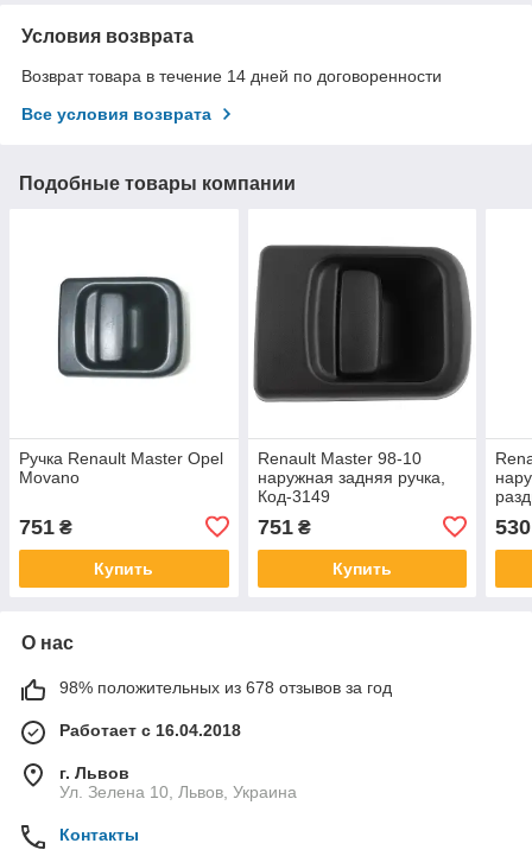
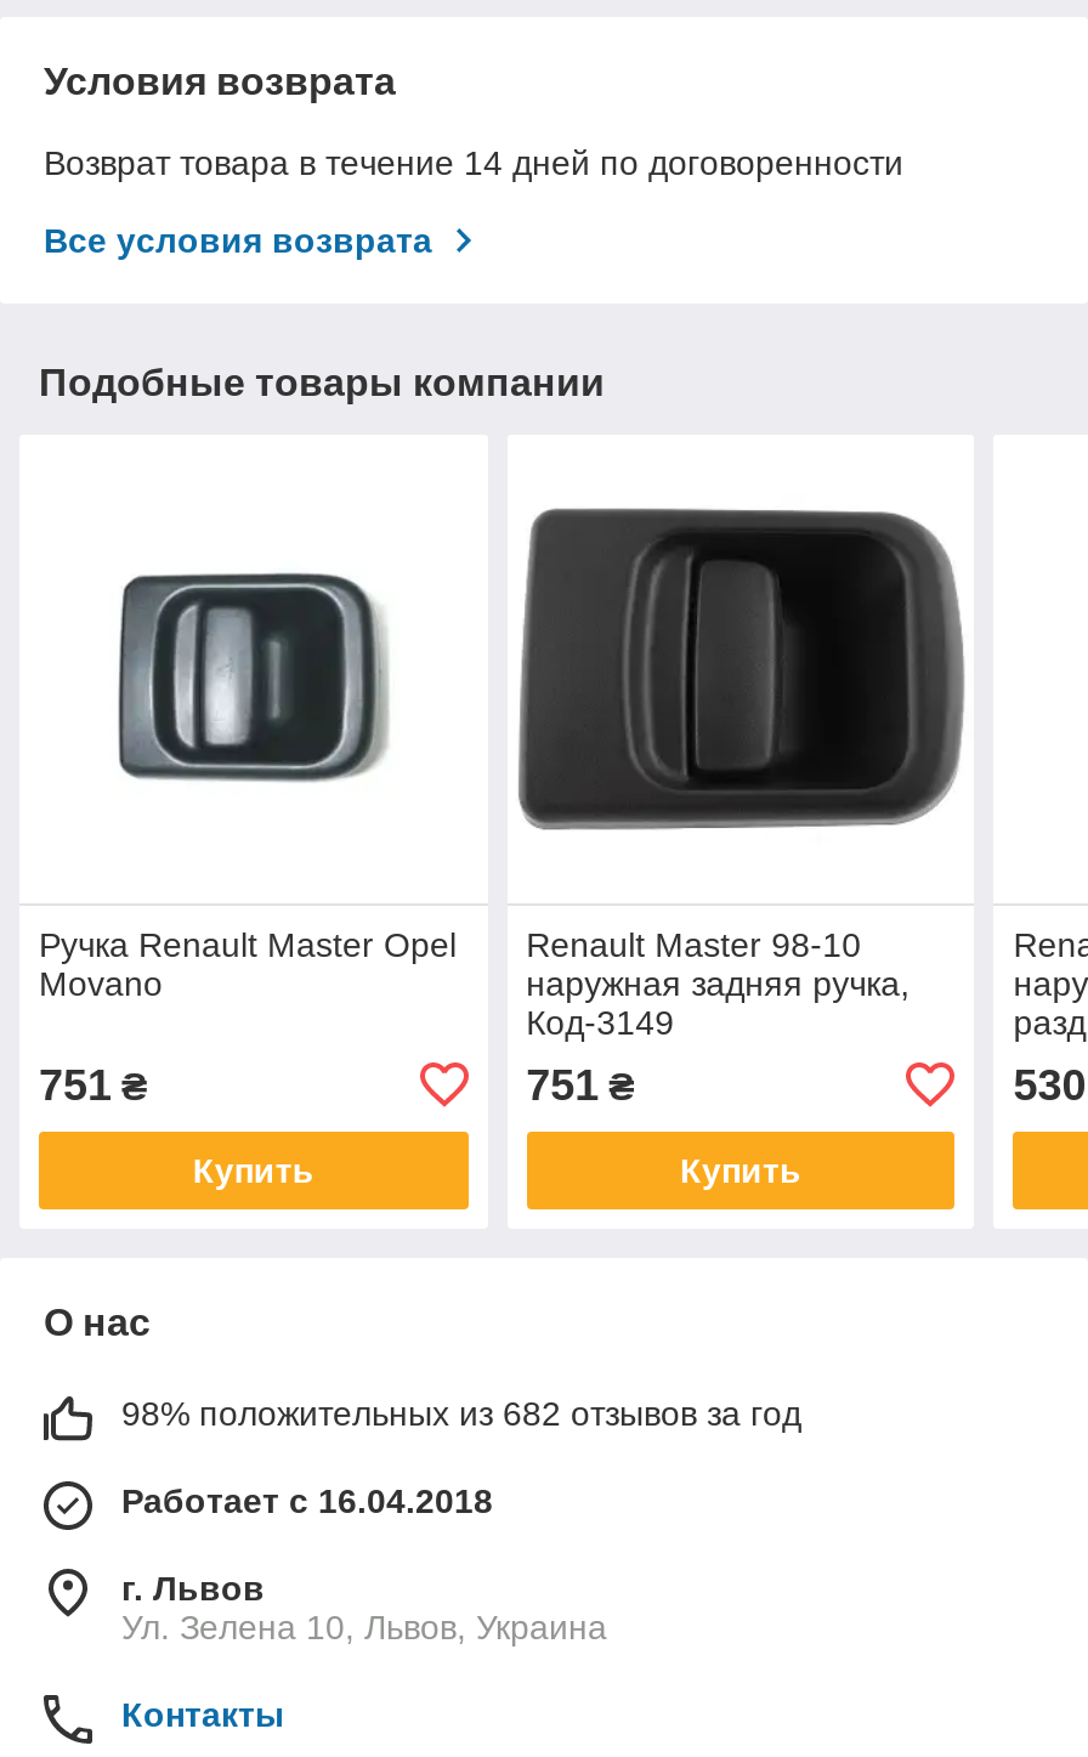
- 98% положительных из 678 отзывов за год
+ 98% положительных из 682 отзывов за год
